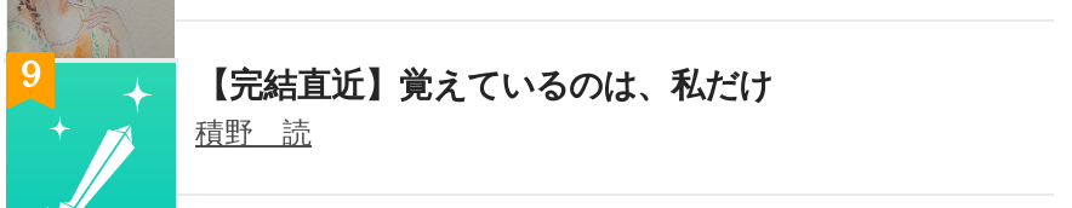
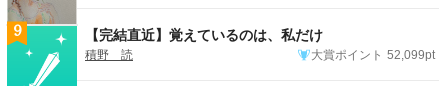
+ 大賞ポイント 52,099pt
